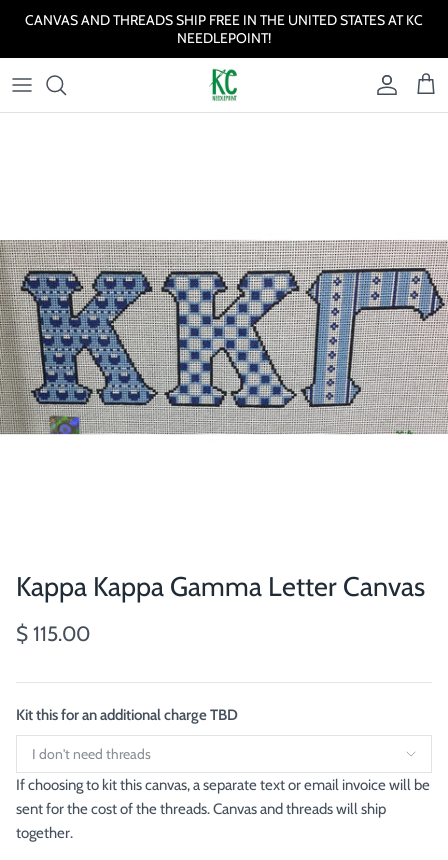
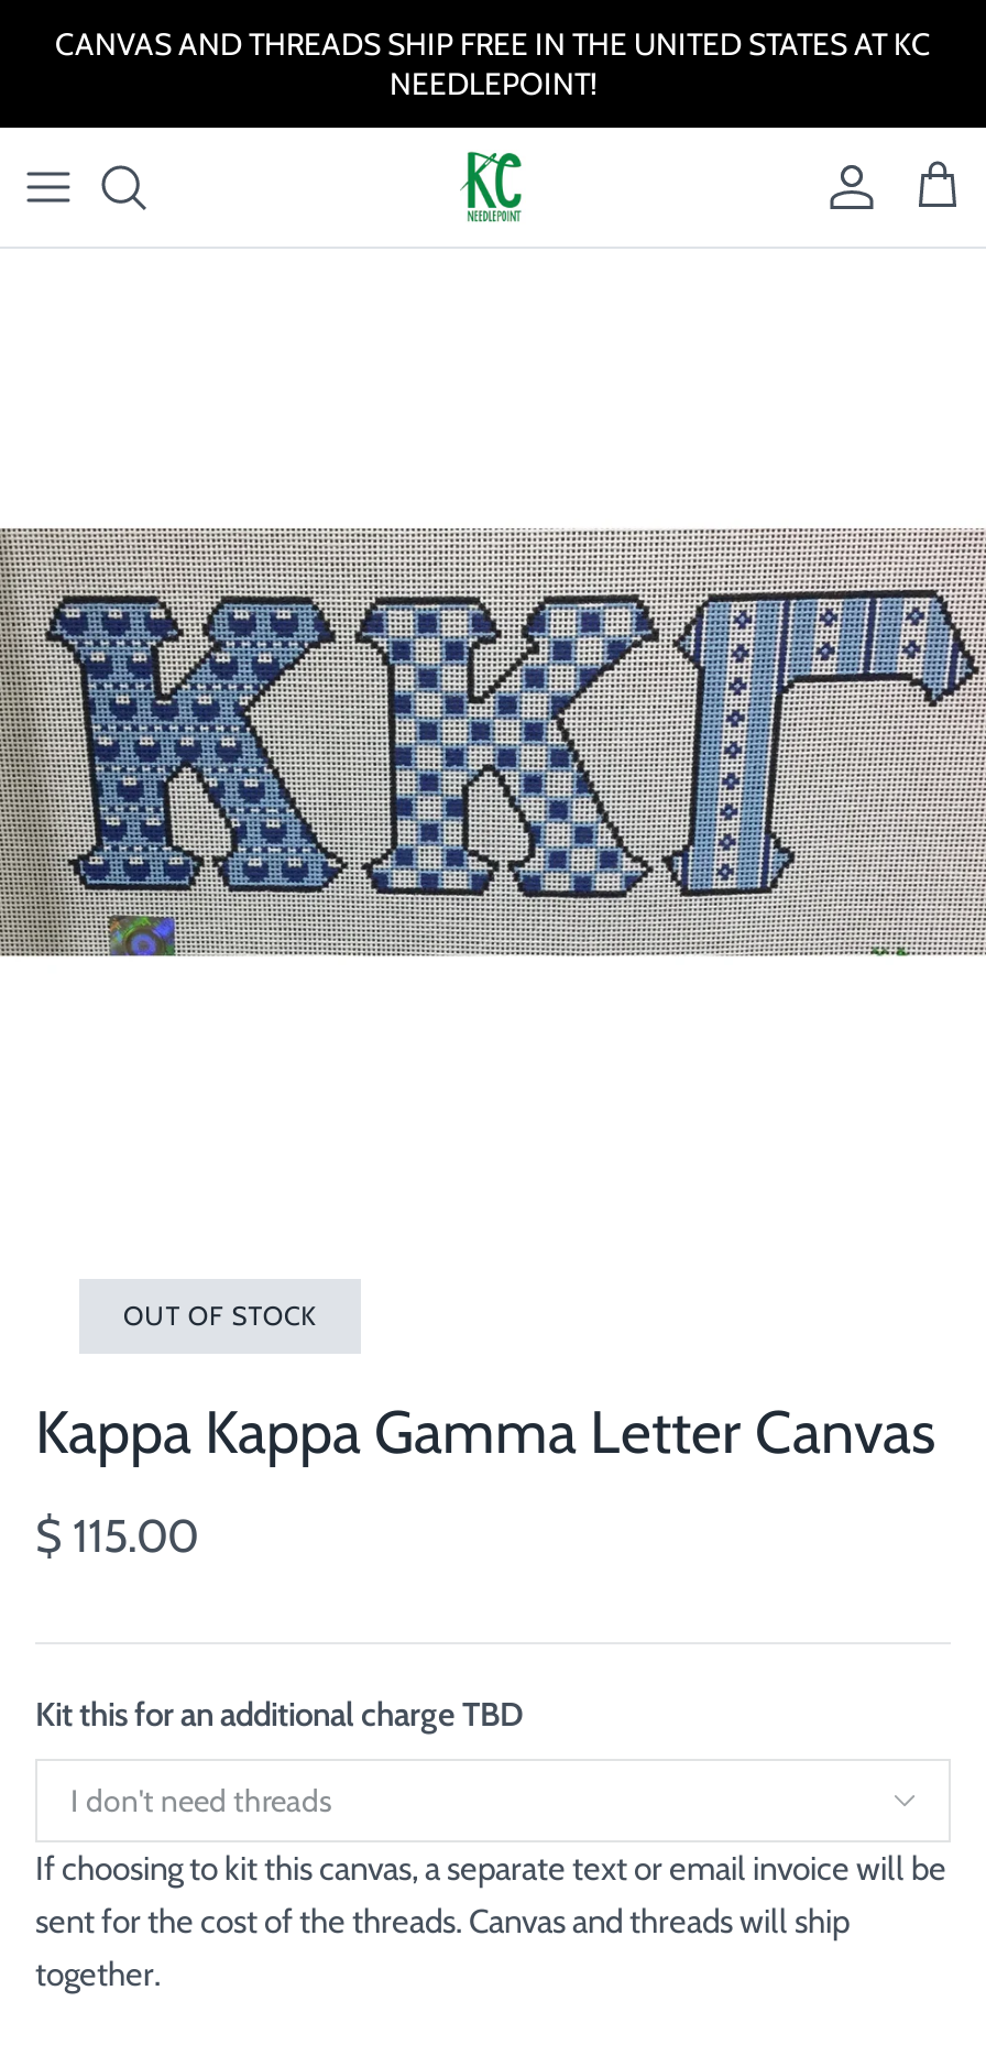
+ OUT OF STOCK
